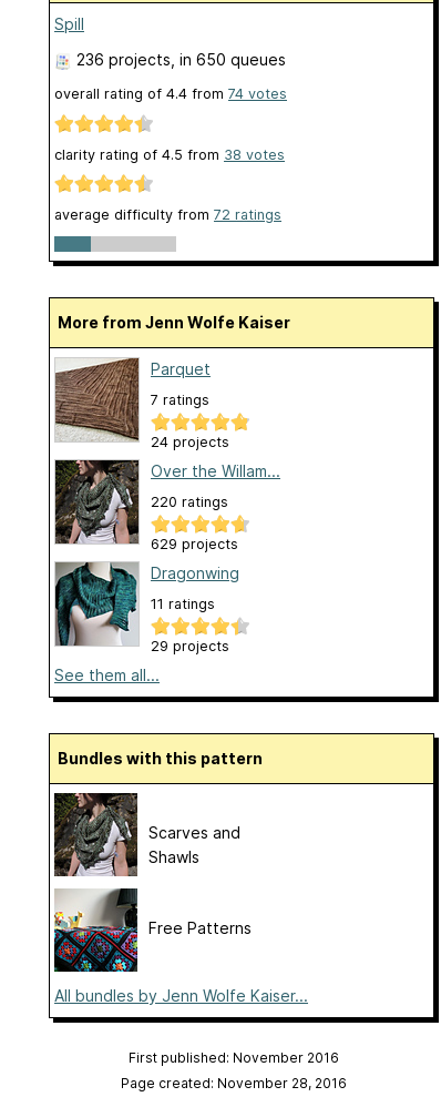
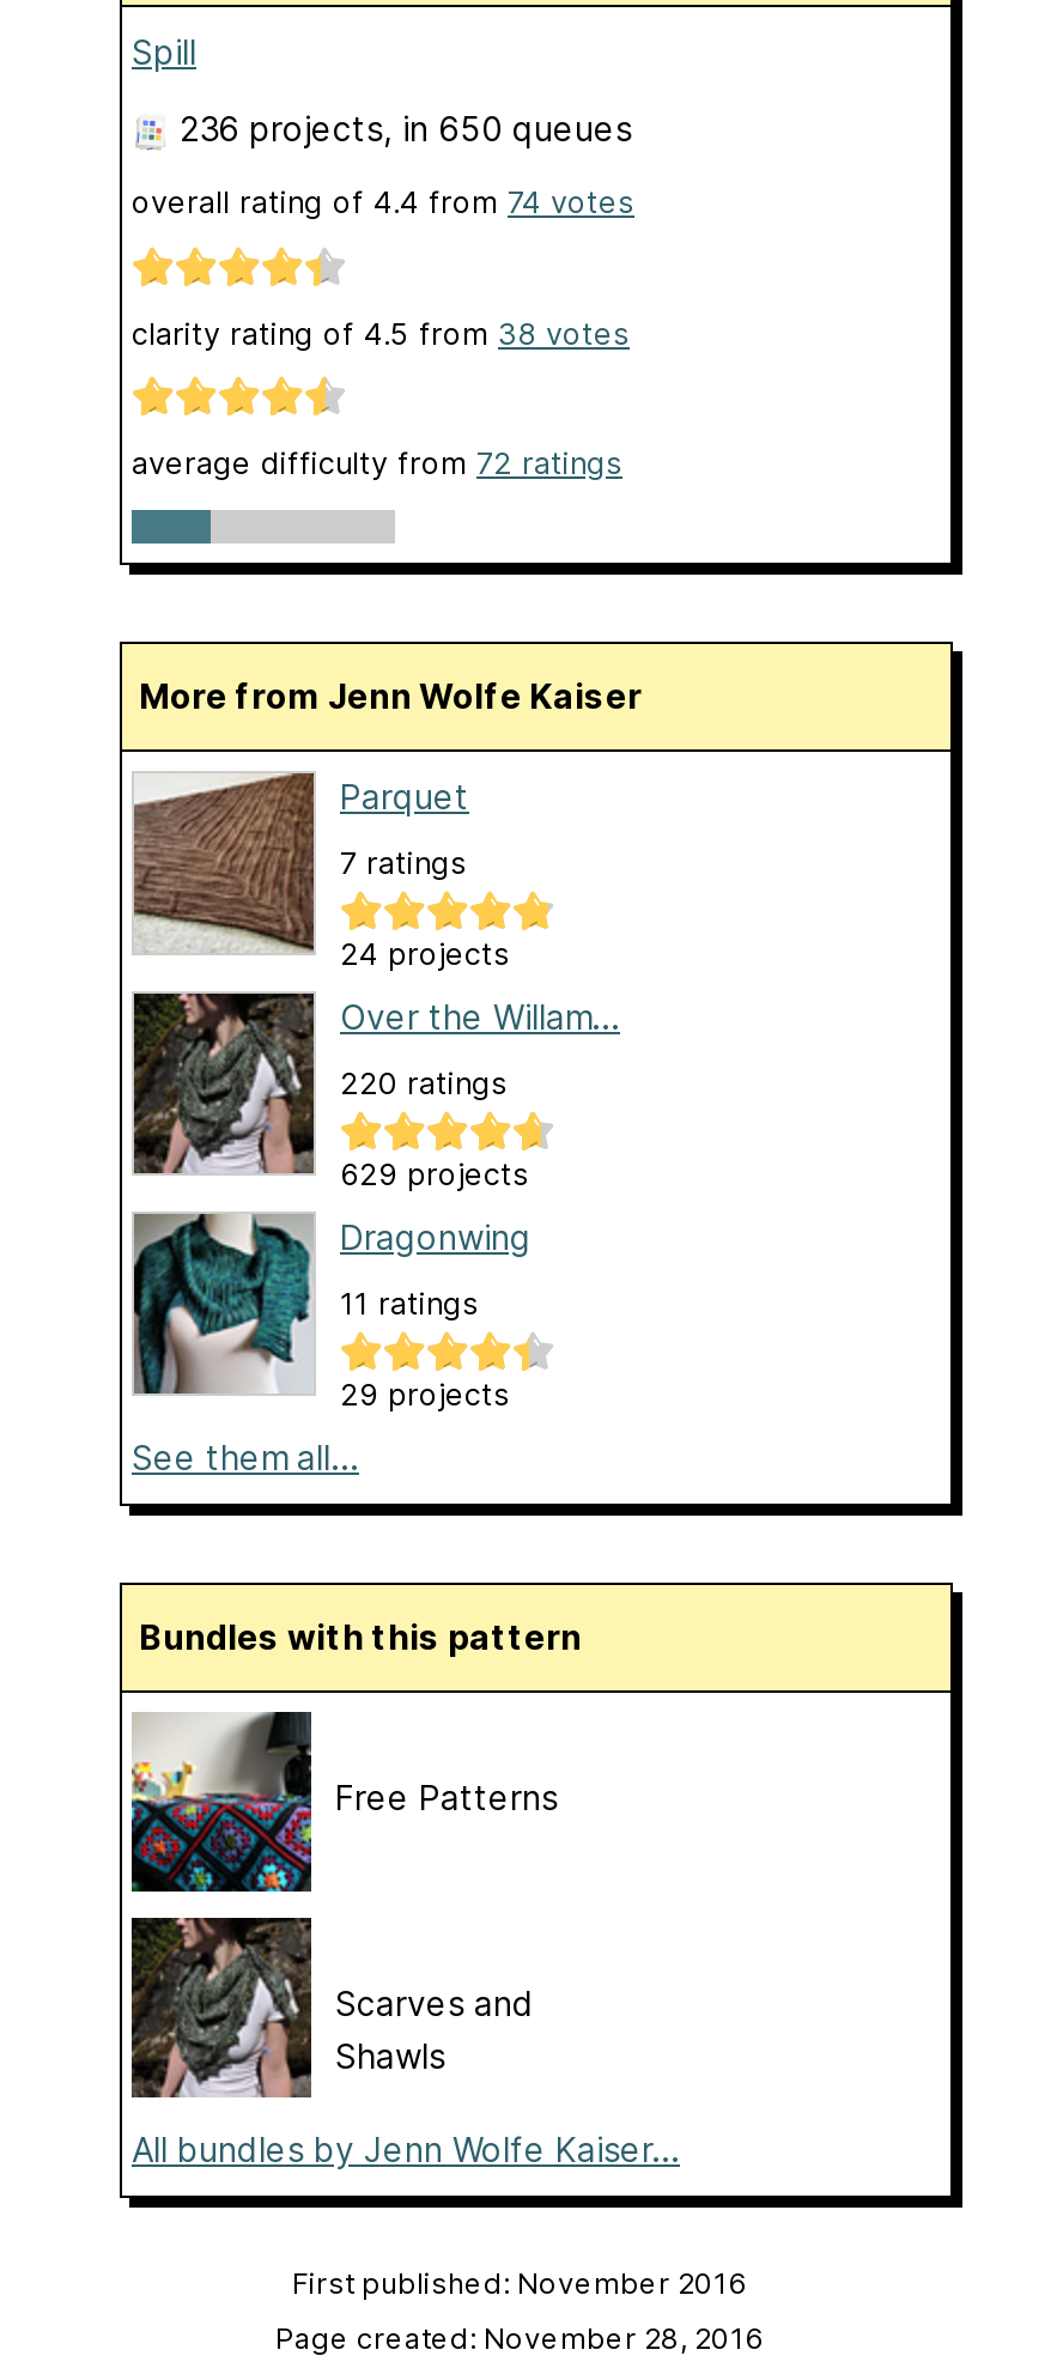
moved down: [image] | Scarves and | Shawls

moved up: [image] | Free Patterns
